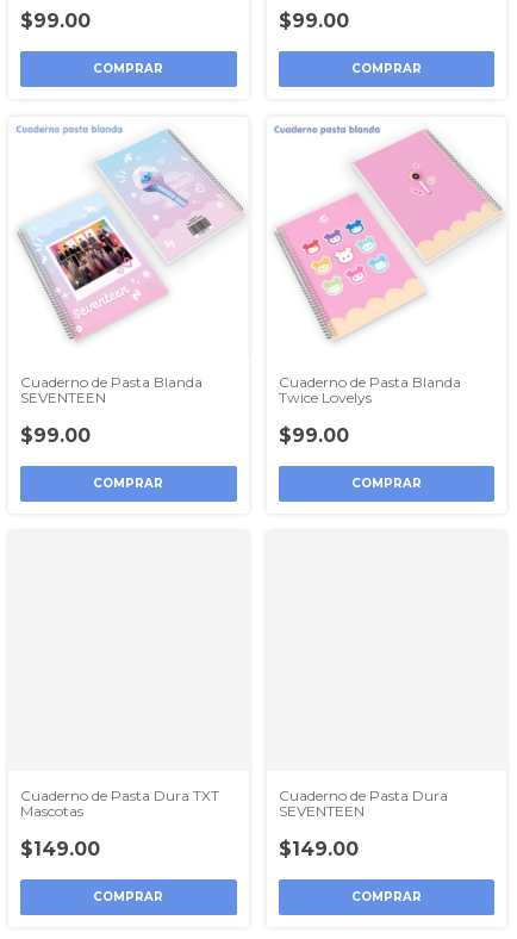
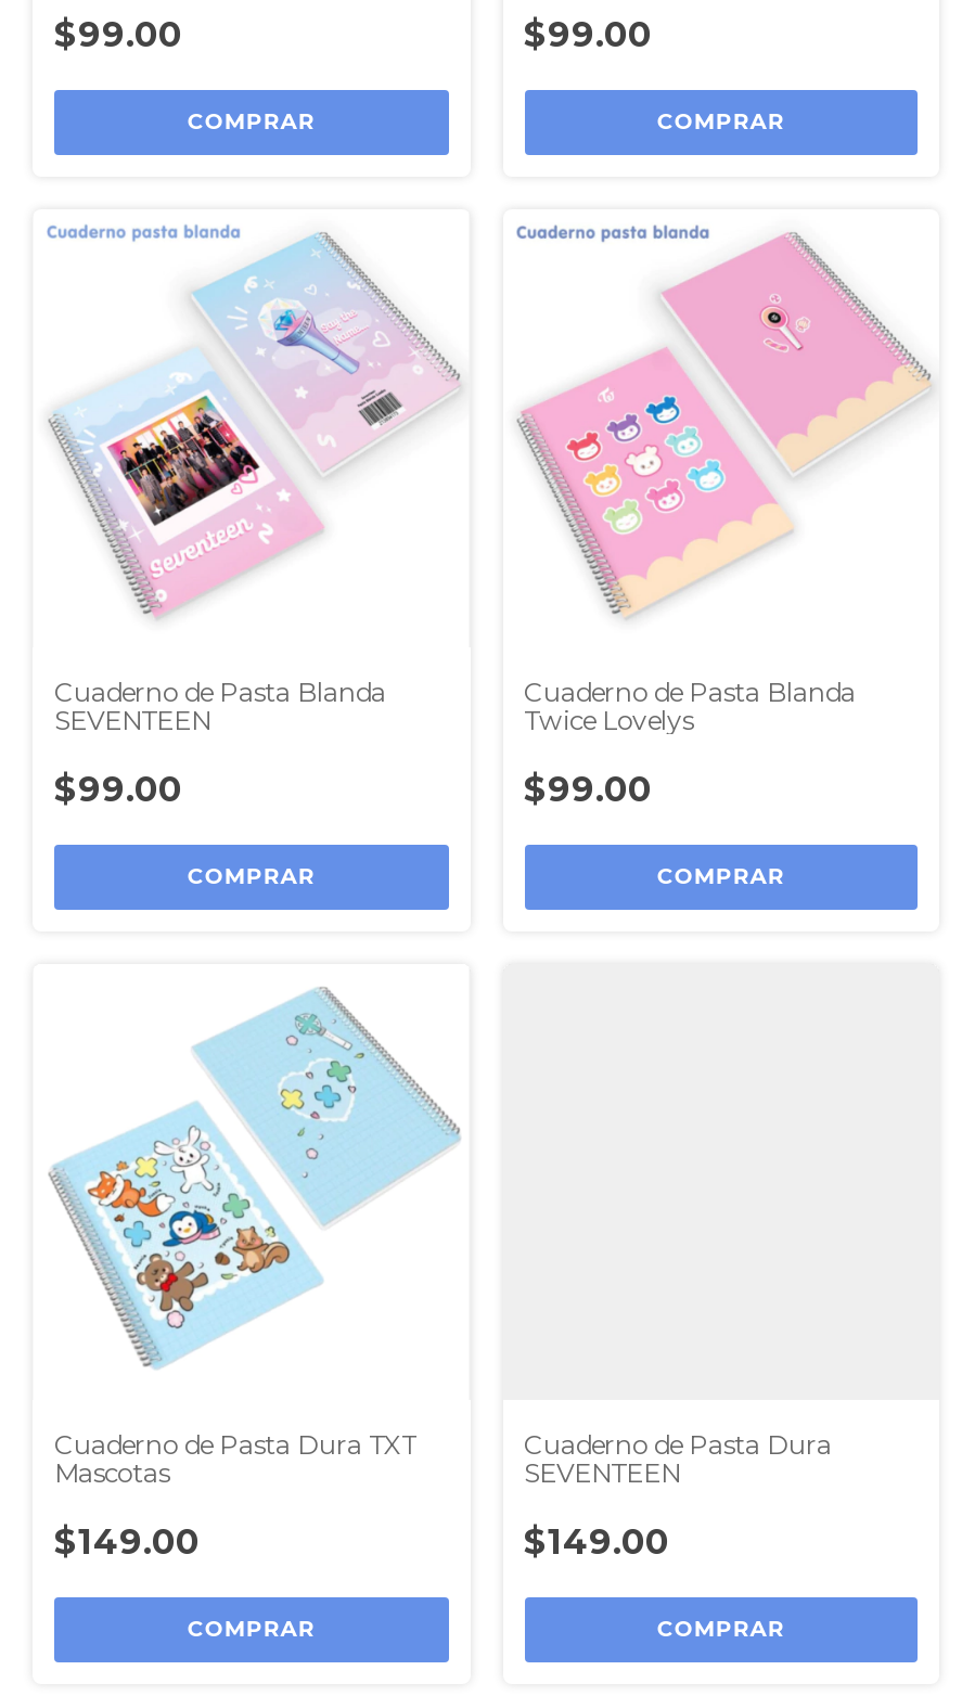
+ [image]
